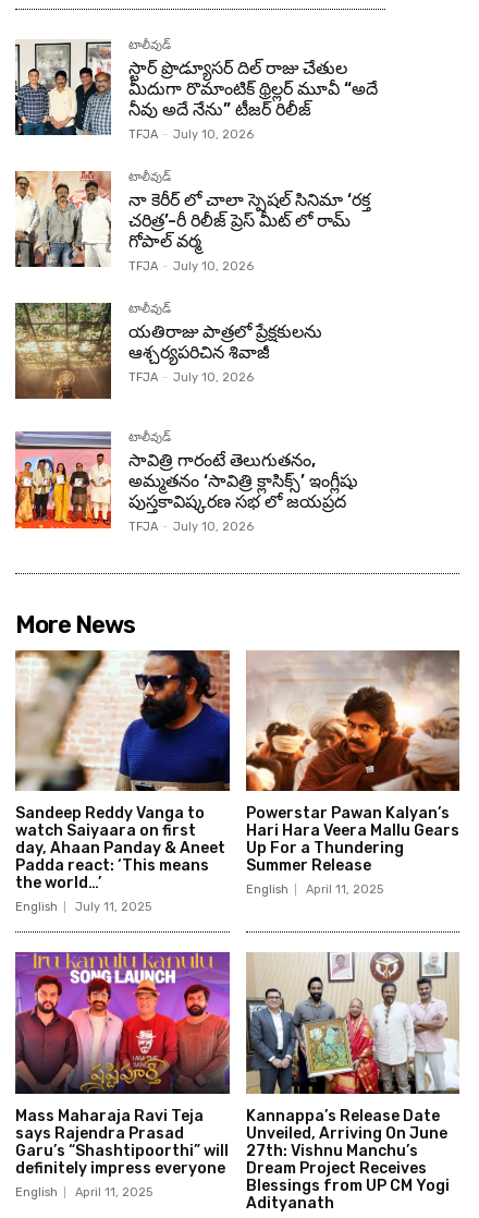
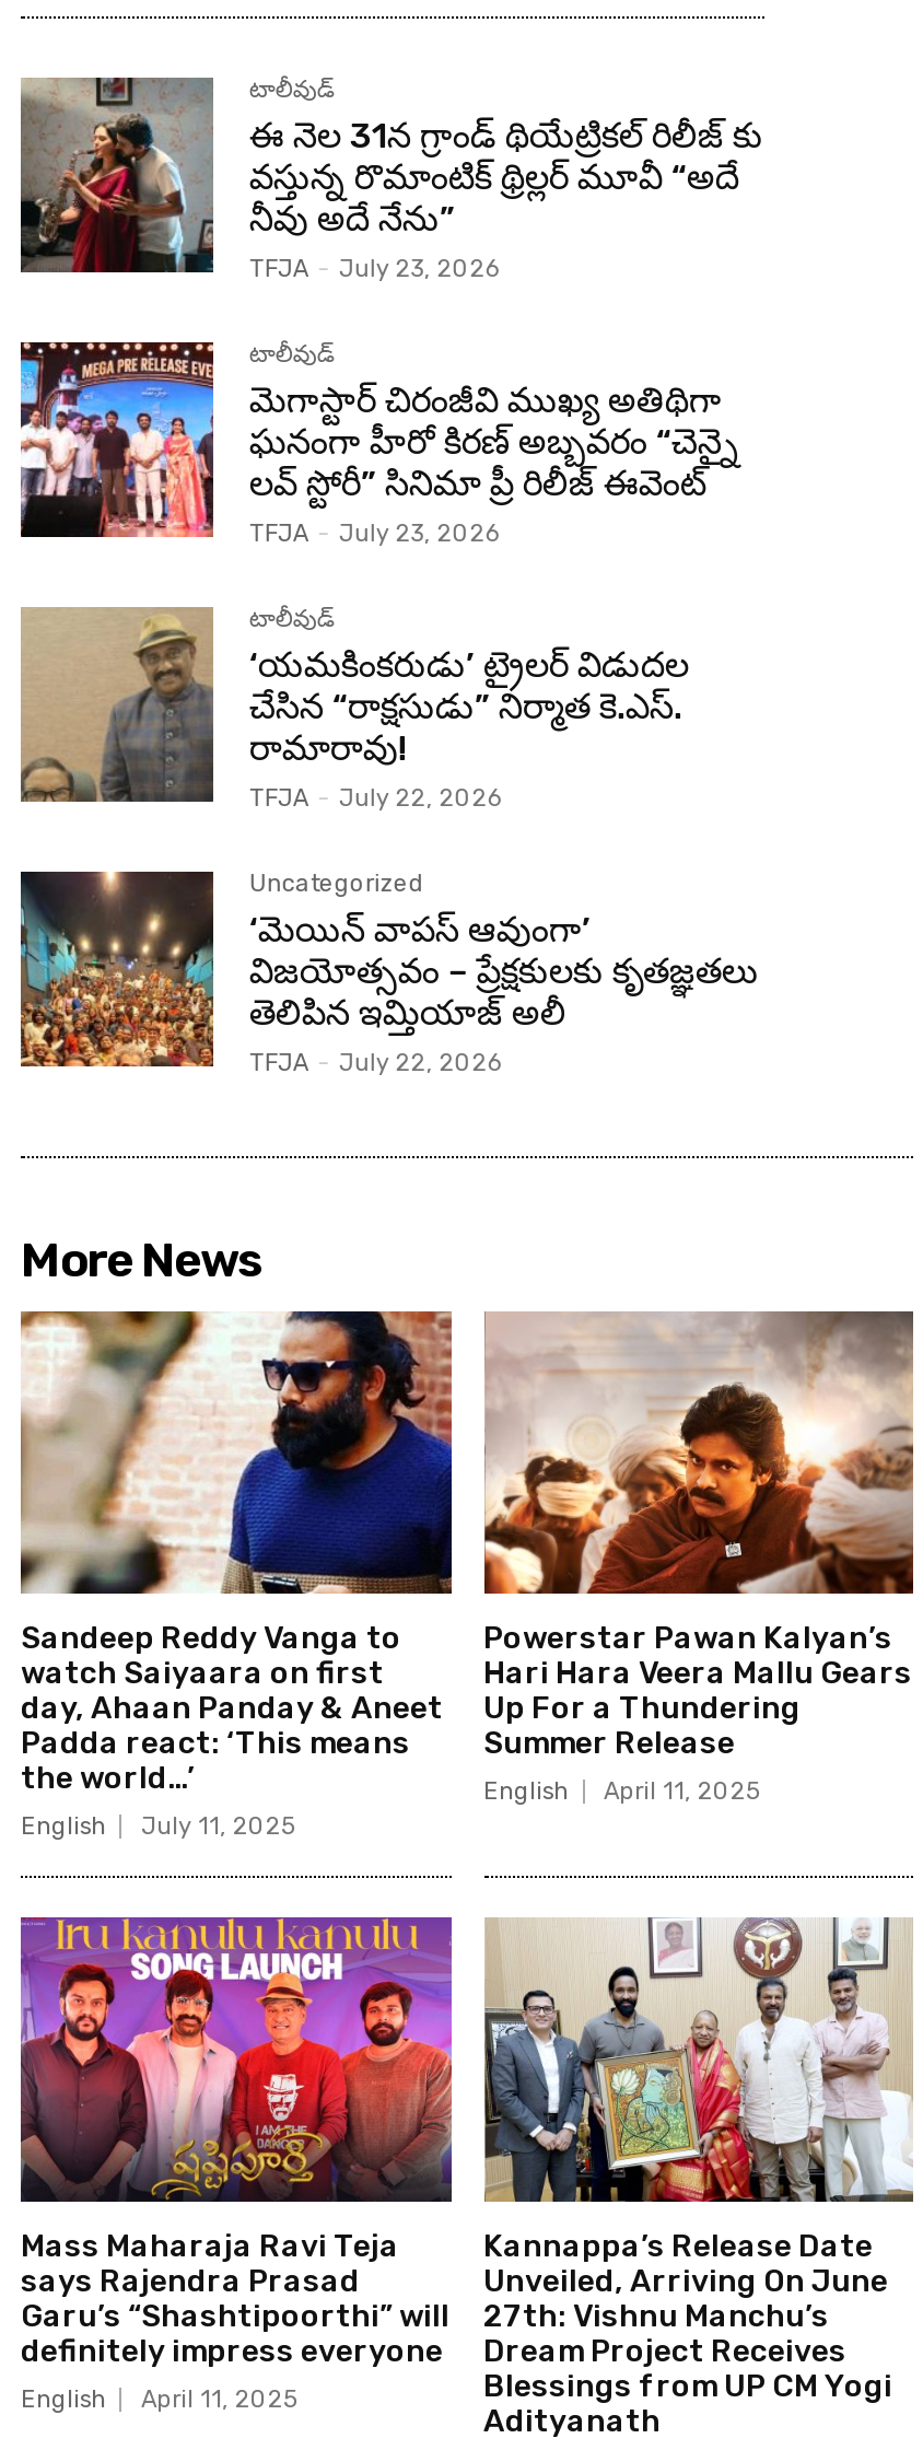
- [image]
- స్టార్ ప్రొడ్యూసర్ దిల్ రాజు చేతుల
- మీదుగా రొమాంటిక్ థ్రిల్లర్ మూవీ “అదే
- నీవు అదే నేను” టీజర్ రిలీజ్
- TFJA - July 10, 2026
+ [image]
+ ఈ నెల 31న గ్రాండ్ థియేట్రికల్ రిలీజ్ కు
+ వస్తున్న రొమాంటిక్ థ్రిల్లర్ మూవీ “అదే
+ నీవు అదే నేను”
+ TFJA - July 23, 2026

- [image]
- నా కెరీర్ లో చాలా స్పెషల్ సినిమా ‘రక్త
- చరిత్ర’-రీ రిలీజ్ ప్రెస్ మీట్ లో రామ్
- గోపాల్ వర్మ
- TFJA - July 10, 2026
+ [image]
+ మెగాస్టార్ చిరంజీవి ముఖ్య అతిథిగా
+ ఘనంగా హీరో కిరణ్ అబ్బవరం “చెన్నై
+ లవ్ స్టోరీ” సినిమా ప్రీ రిలీజ్ ఈవెంట్
+ TFJA - July 23, 2026

- [image]
- యతిరాజు పాత్రలో ప్రేక్షకులను
- ఆశ్చర్యపరిచిన శివాజీ
- TFJA - July 10, 2026
+ [image]
+ ‘యమకింకరుడు’ ట్రైలర్‌ విడుదల
+ చేసిన “రాక్షసుడు” నిర్మాత కె.ఎస్.
+ రామారావు!
+ TFJA - July 22, 2026

- [image]
- టాలీవుడ్
- సావిత్రి గారంటే తెలుగుతనం,
- అమ్మతనం ‘సావిత్రి క్లాసిక్స్’ ఇంగ్లీషు
- పుస్తకావిష్కరణ సభ లో జయప్రద
- TFJA - July 10, 2026
+ [image]
+ Uncategorized
+ ‘మెయిన్ వాపస్ ఆవుంగా’
+ విజయోత్సవం – ప్రేక్షకులకు కృతజ్ఞతలు
+ తెలిపిన ఇమ్తియాజ్ అలీ
+ TFJA - July 22, 2026
